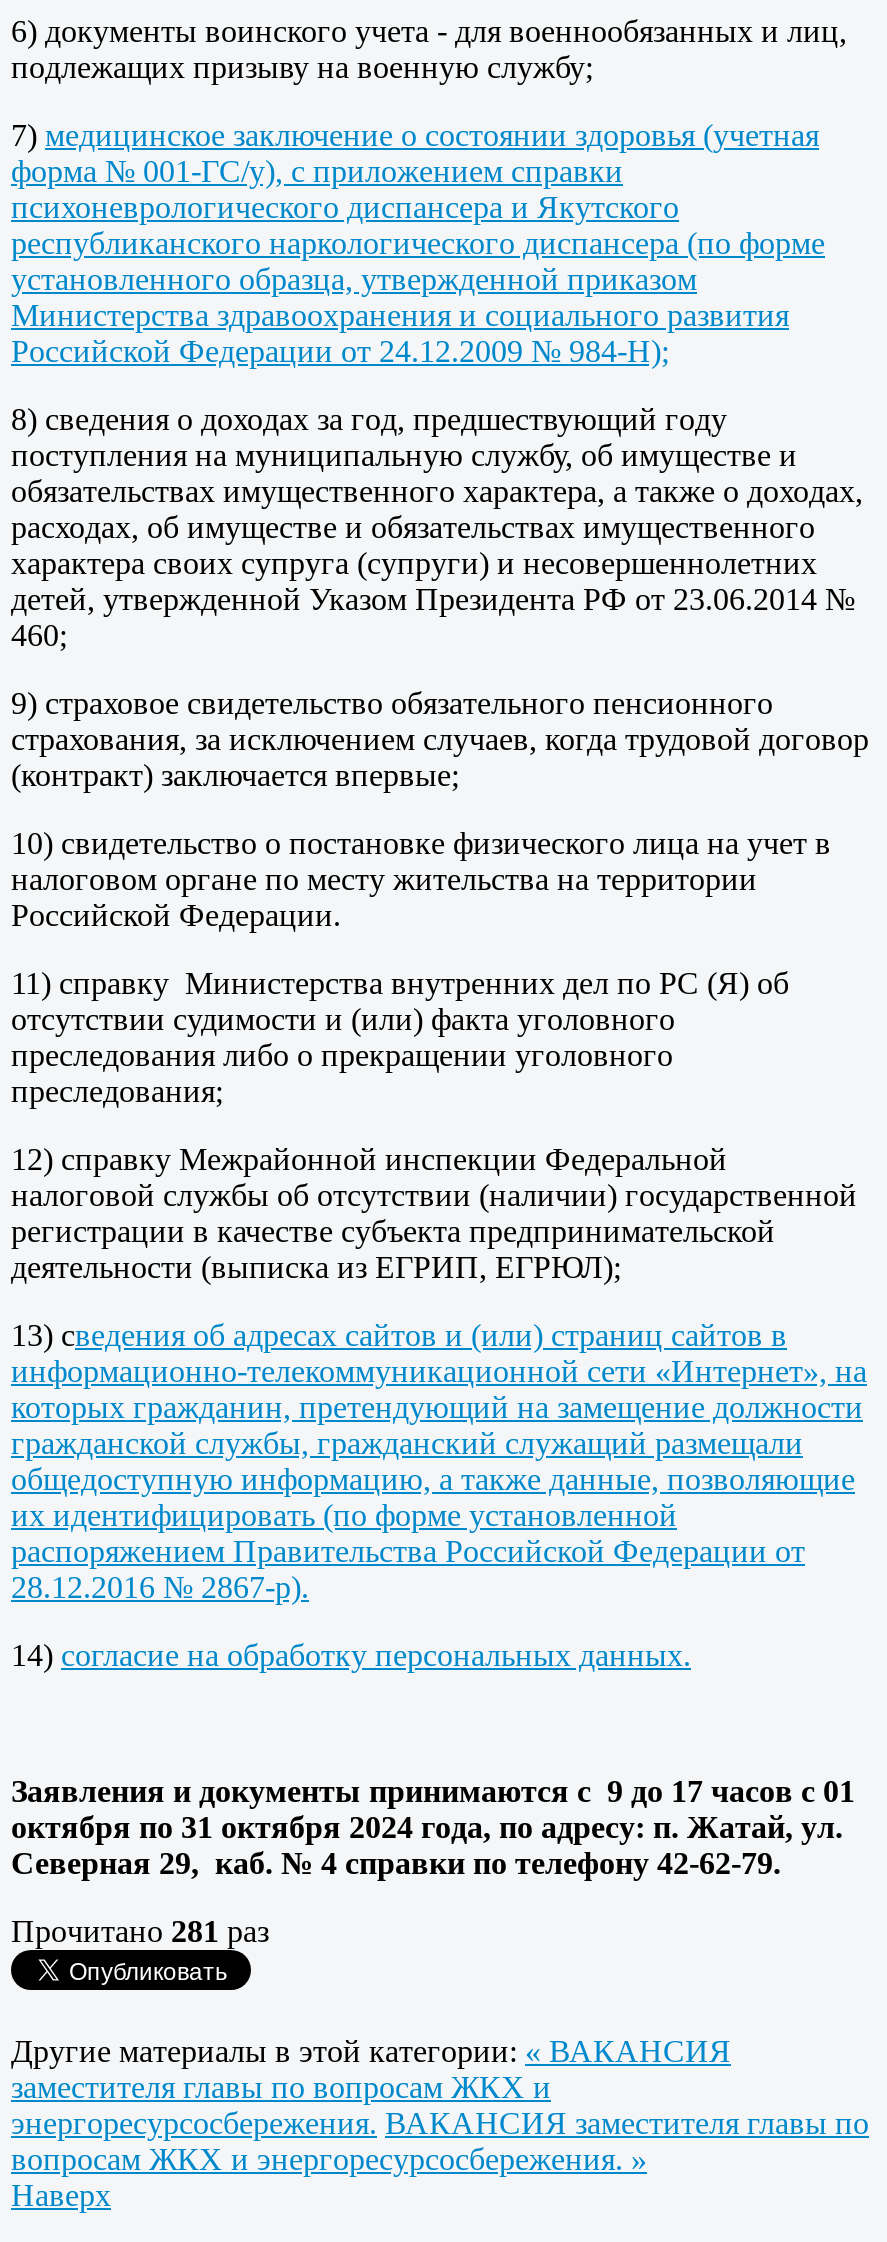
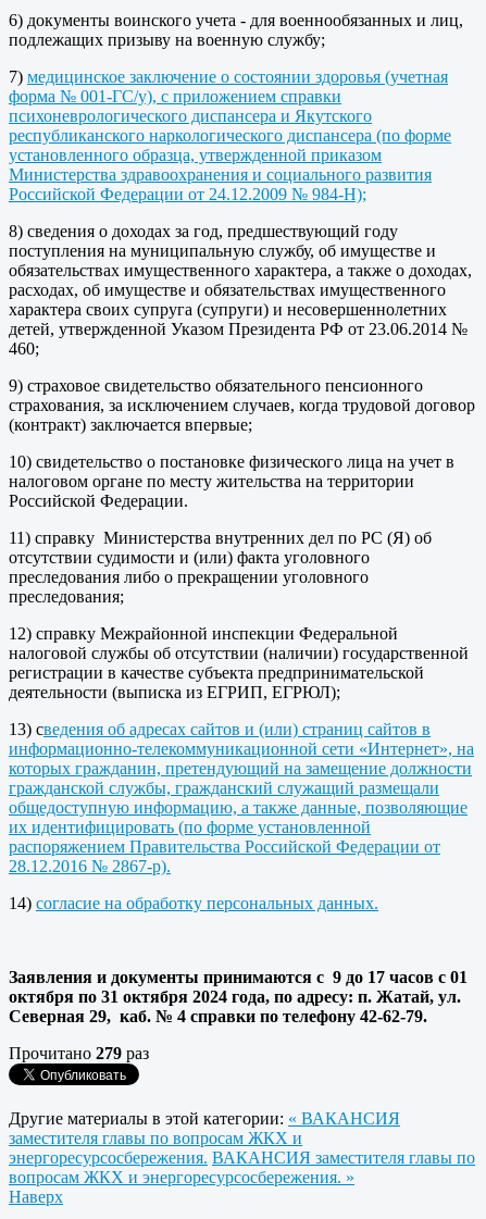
- Прочитано 281 раз
+ Прочитано 279 раз
